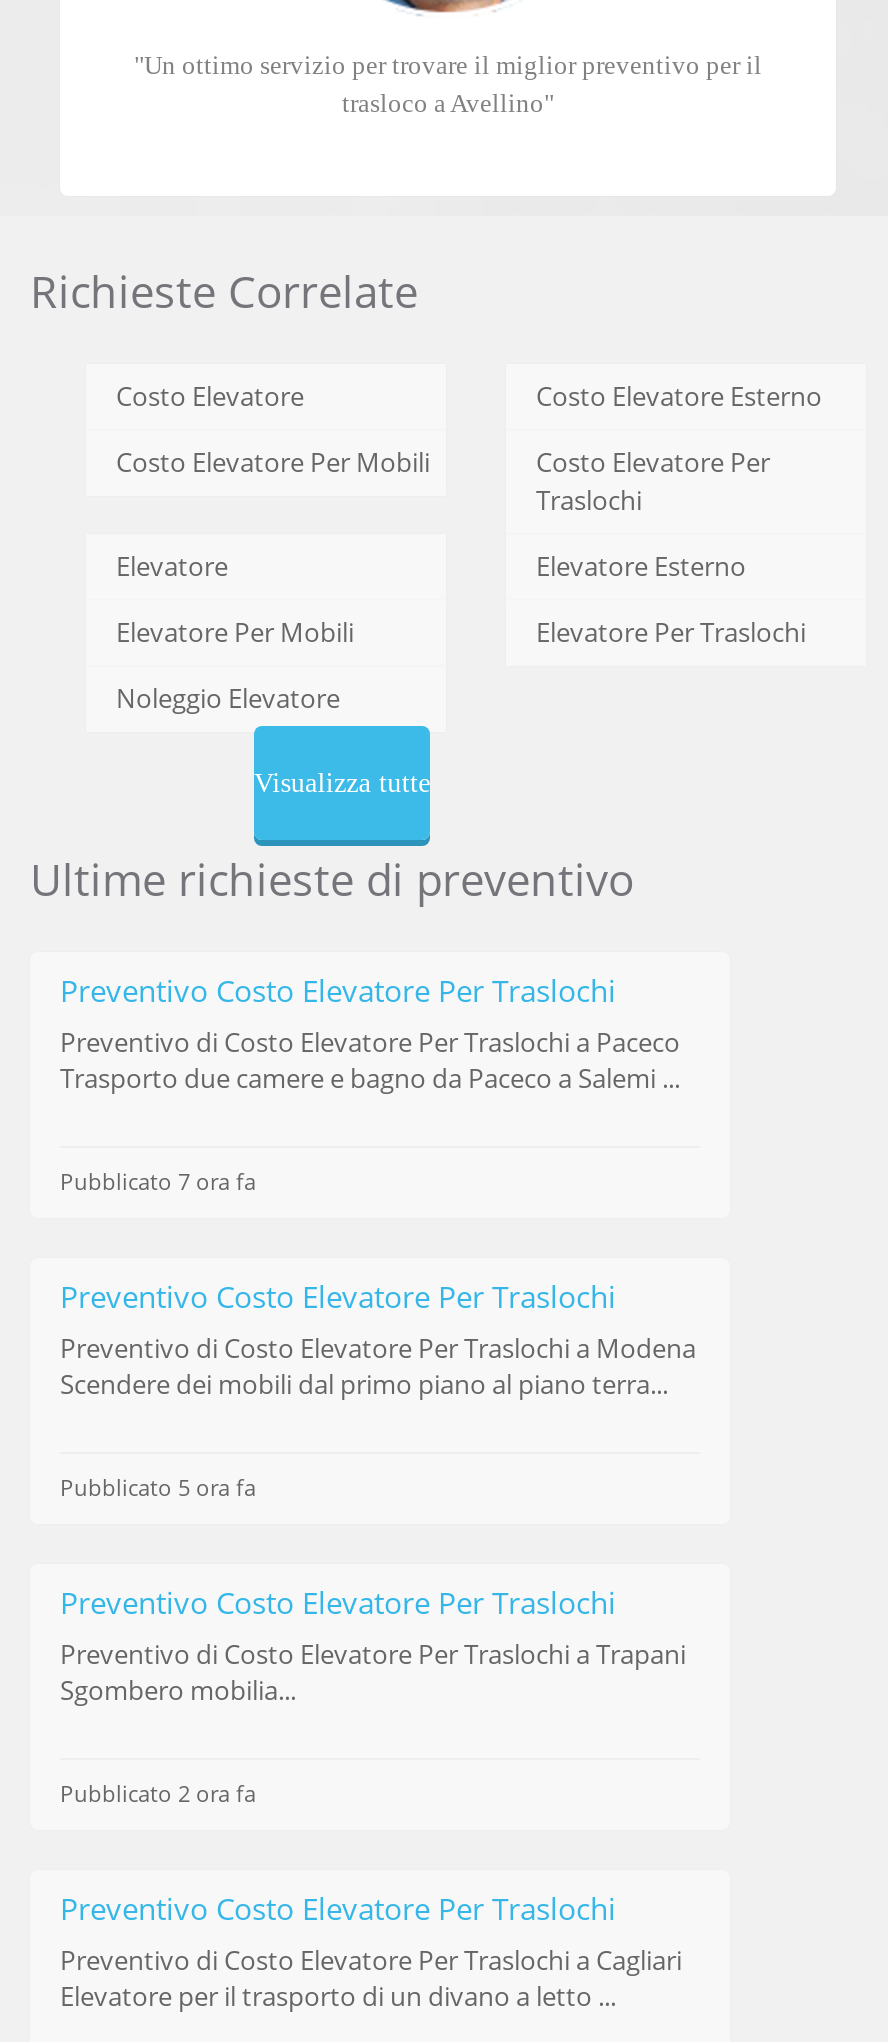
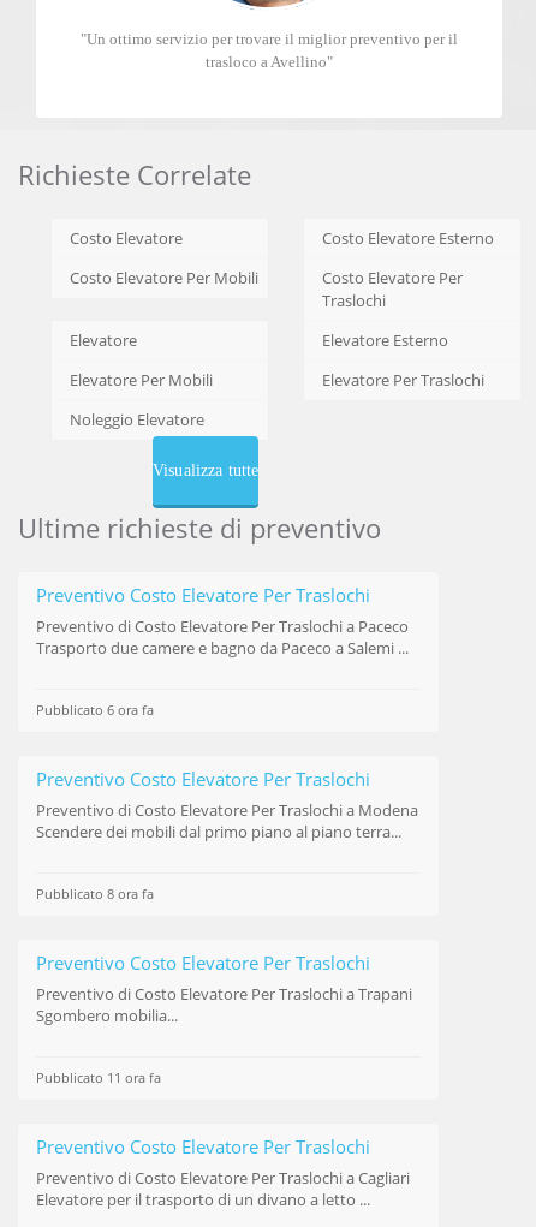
- Pubblicato 7 ora fa
+ Pubblicato 6 ora fa

- Pubblicato 5 ora fa
+ Pubblicato 8 ora fa

- Pubblicato 2 ora fa
+ Pubblicato 11 ora fa
